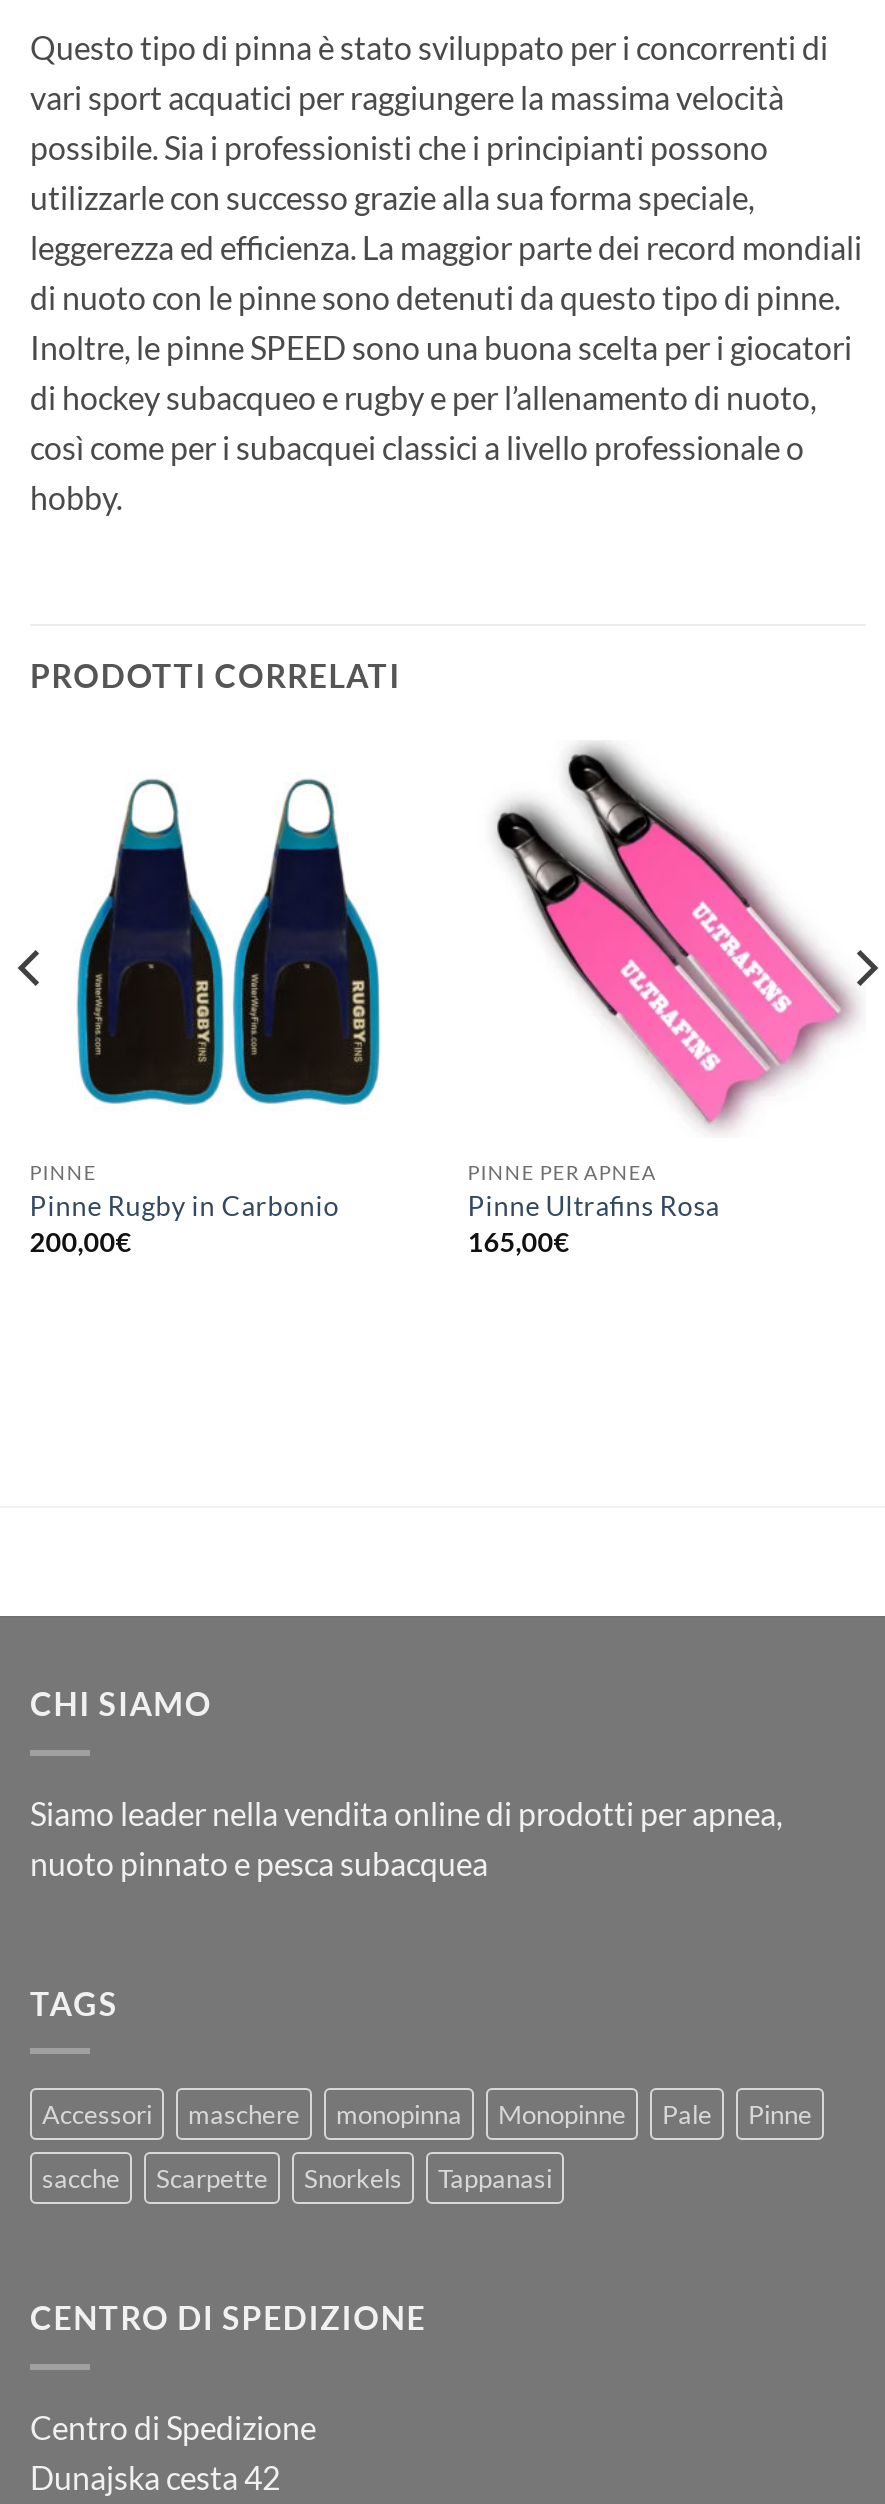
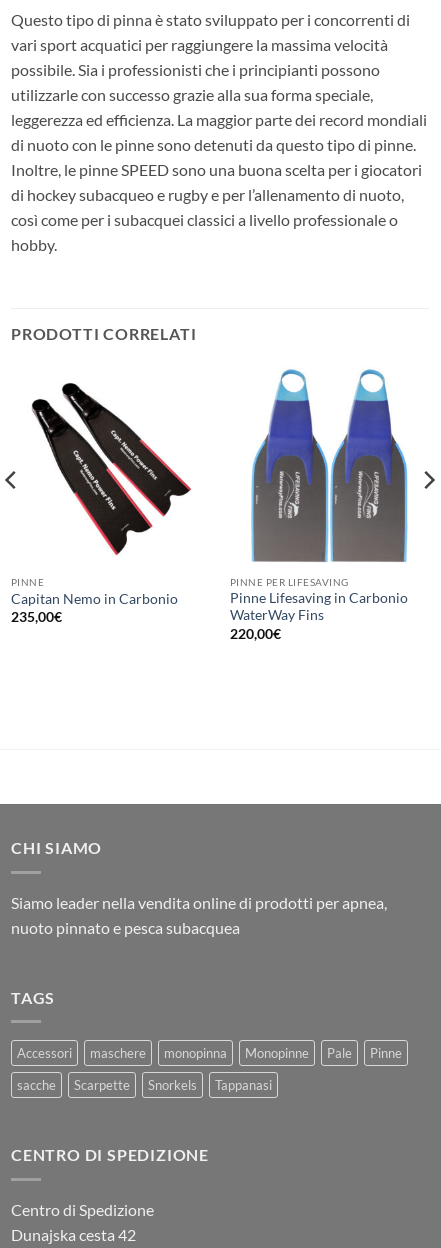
- [image]
- PINNE PER APNEA
- Pinne Ultrafins Rosa
- 165,00€
+ [image]
+ PINNE PER LIFESAVING
+ Pinne Lifesaving in Carbonio
+ WaterWay Fins
+ 220,00€

- [image]
- Pinne Rugby in Carbonio
- 200,00€
+ [image]
+ Capitan Nemo in Carbonio
+ 235,00€
